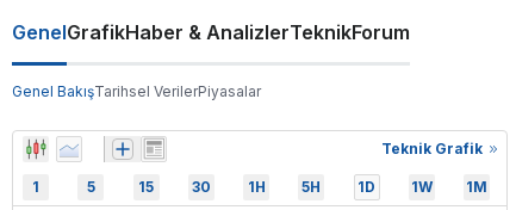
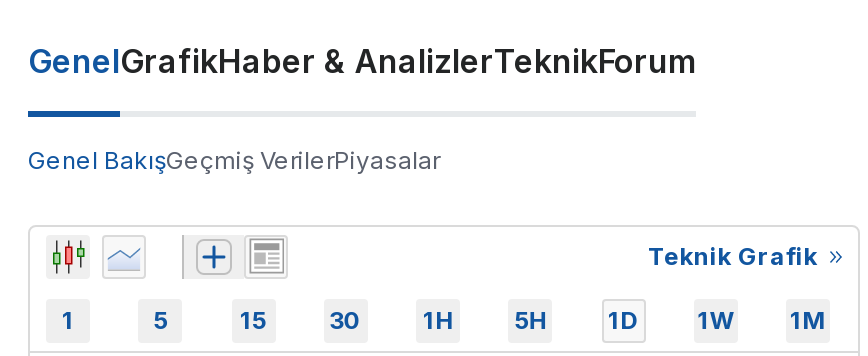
- Genel BakışTarihsel VerilerPiyasalar
+ Genel BakışGeçmiş VerilerPiyasalar
